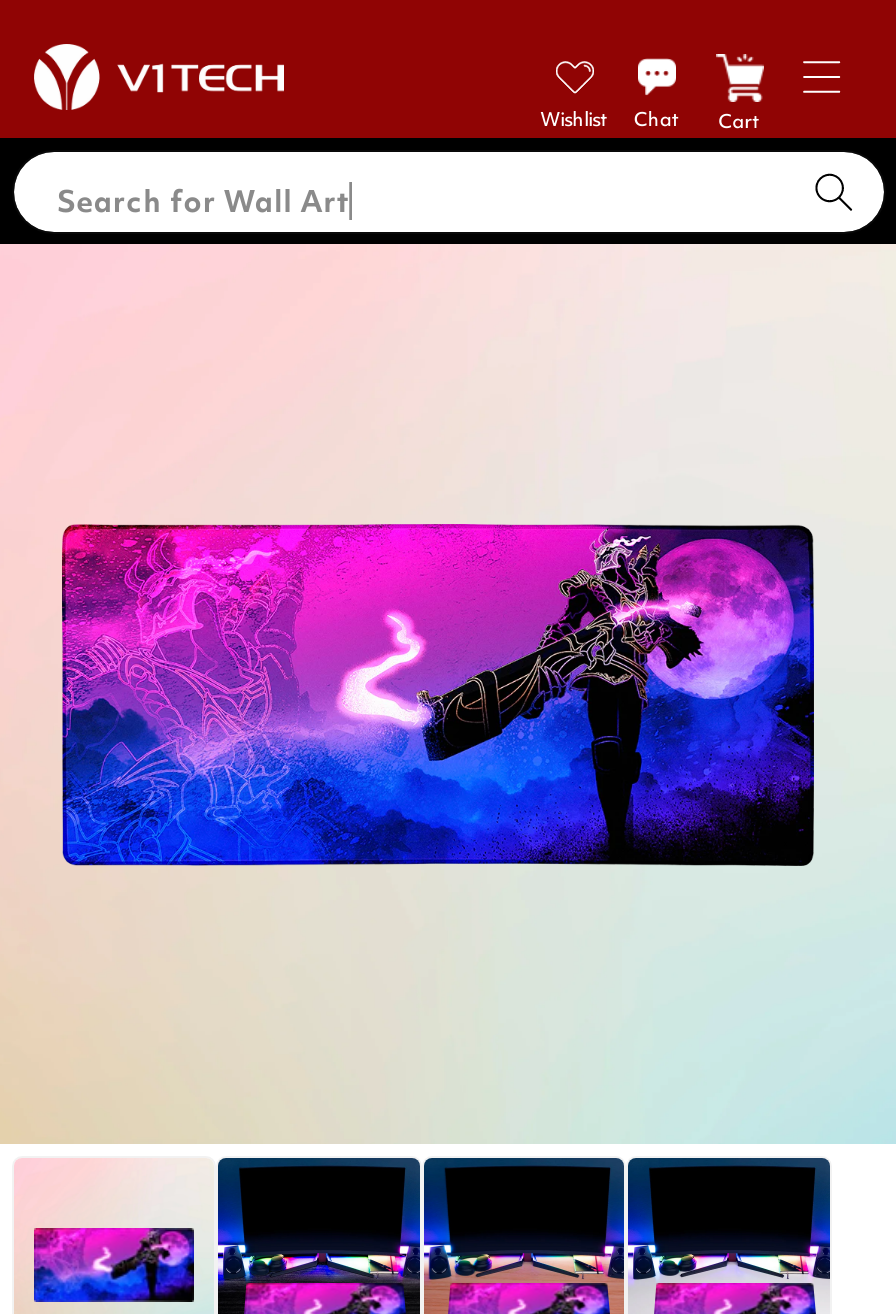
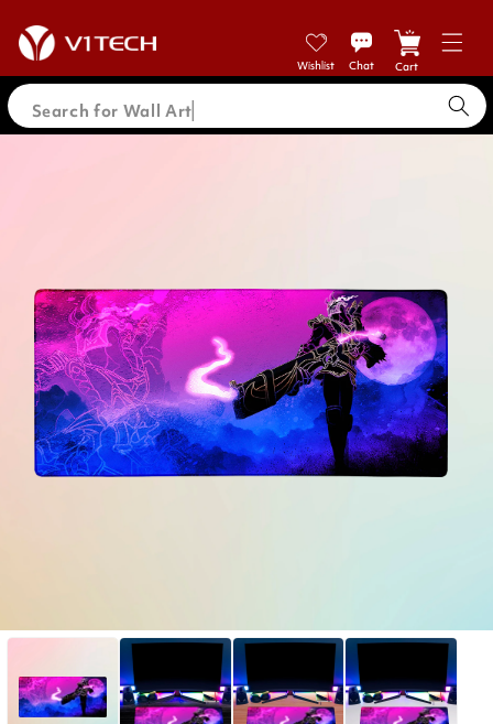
- Search
+ Search for Wall
